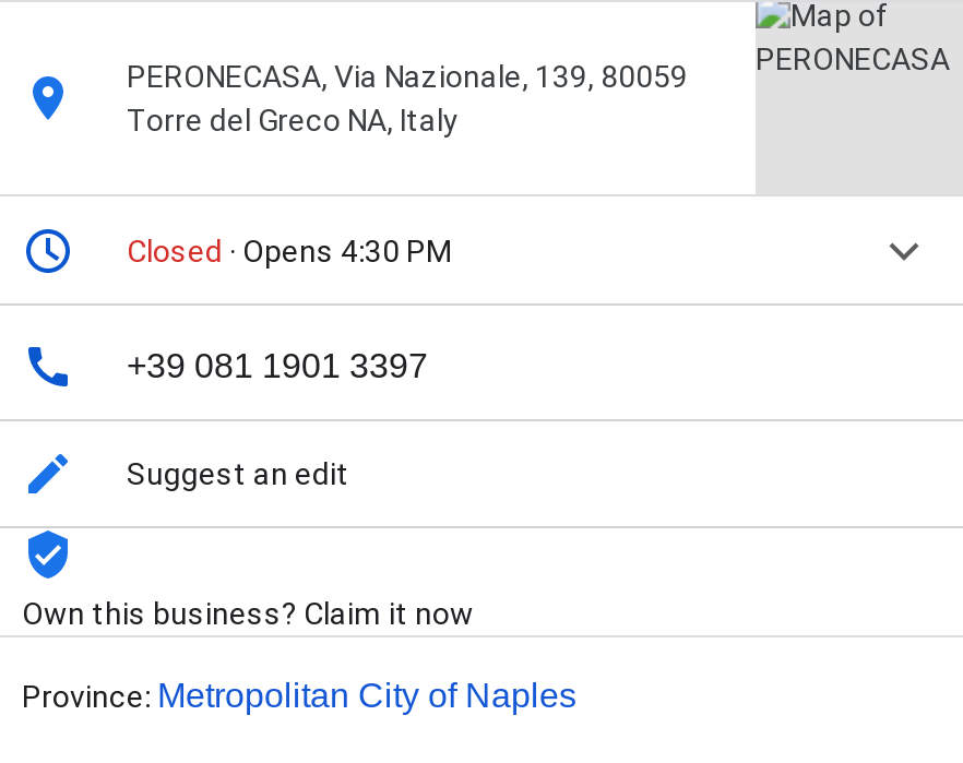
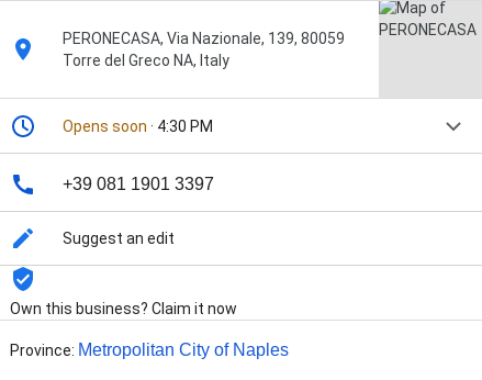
- Closed · Opens 4:30 PM
+ Opens soon · 4:30 PM
